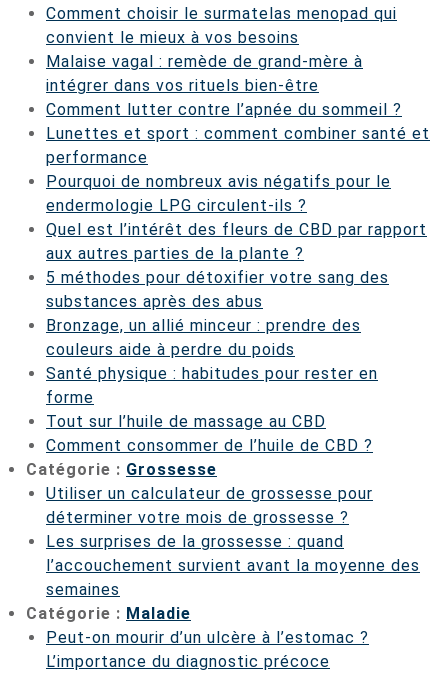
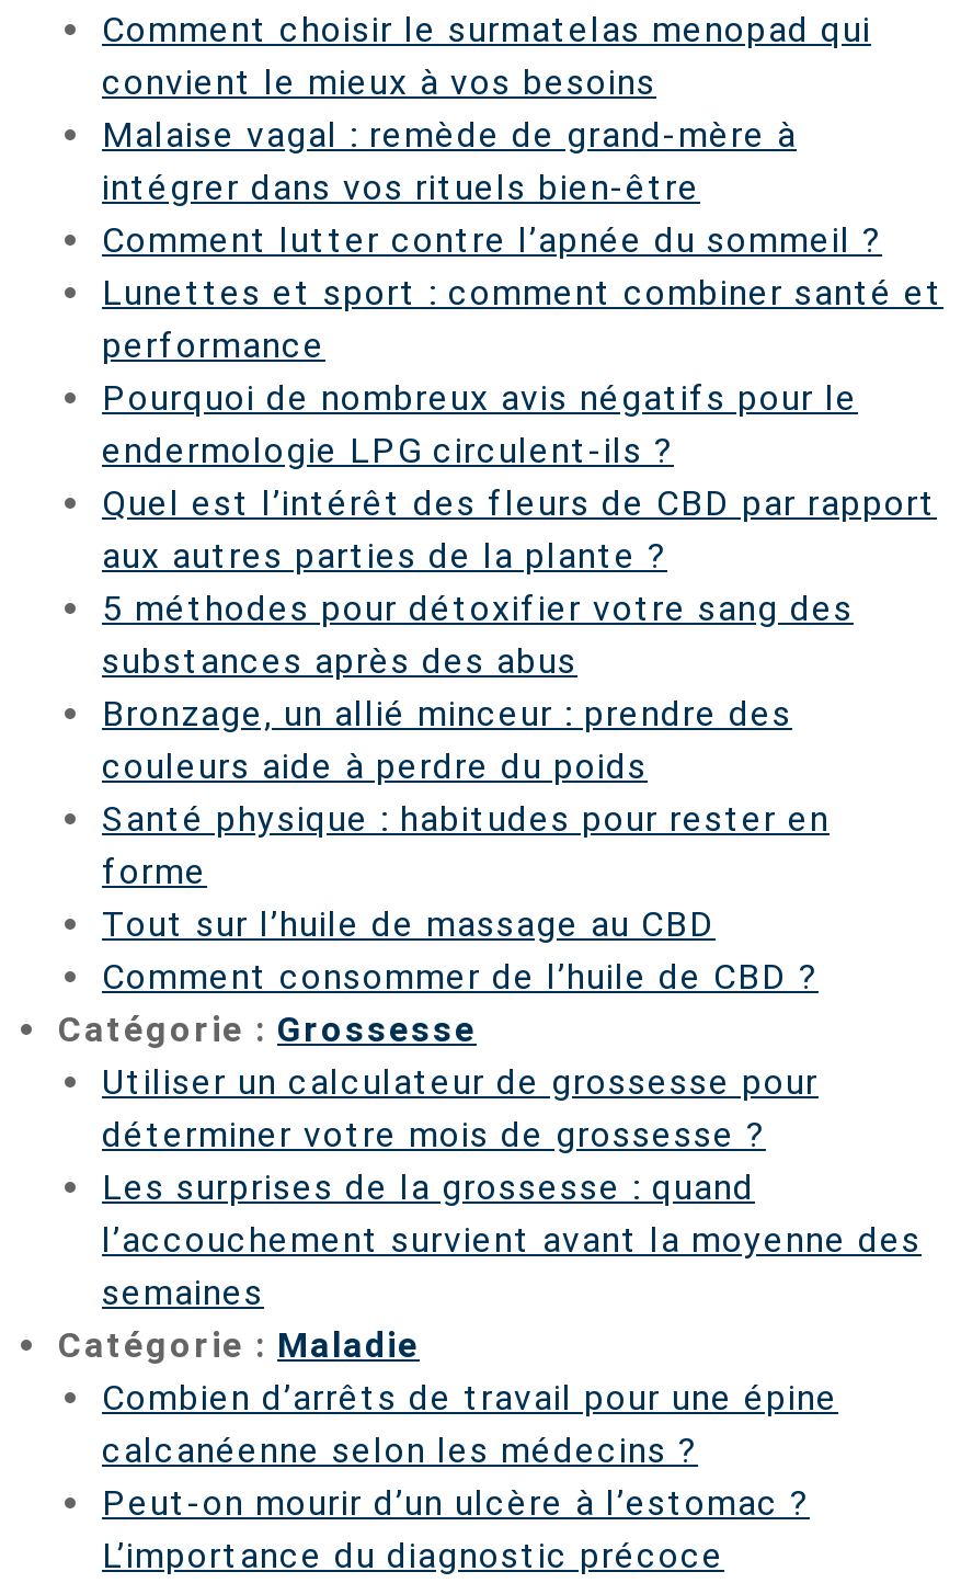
+ Combien d’arrêts de travail pour une épine
+ calcanéenne selon les médecins ?
